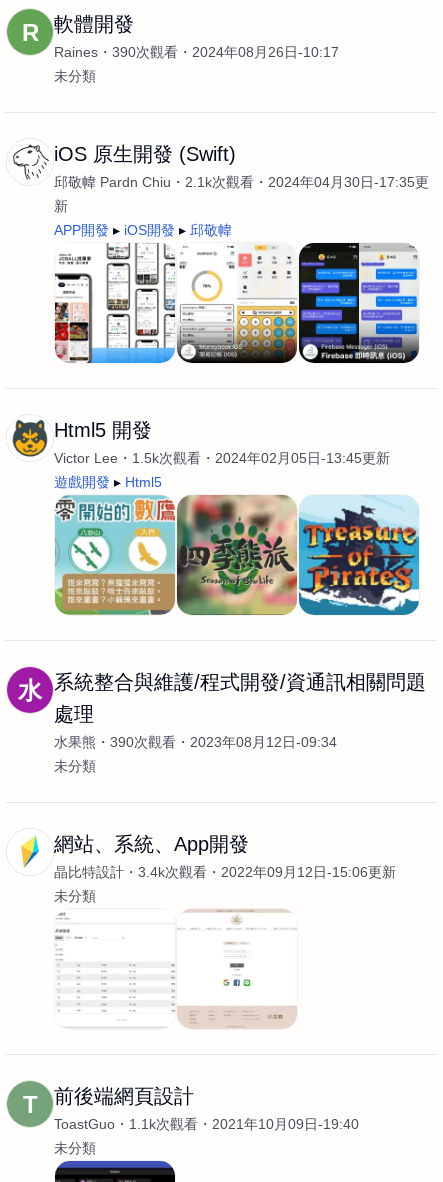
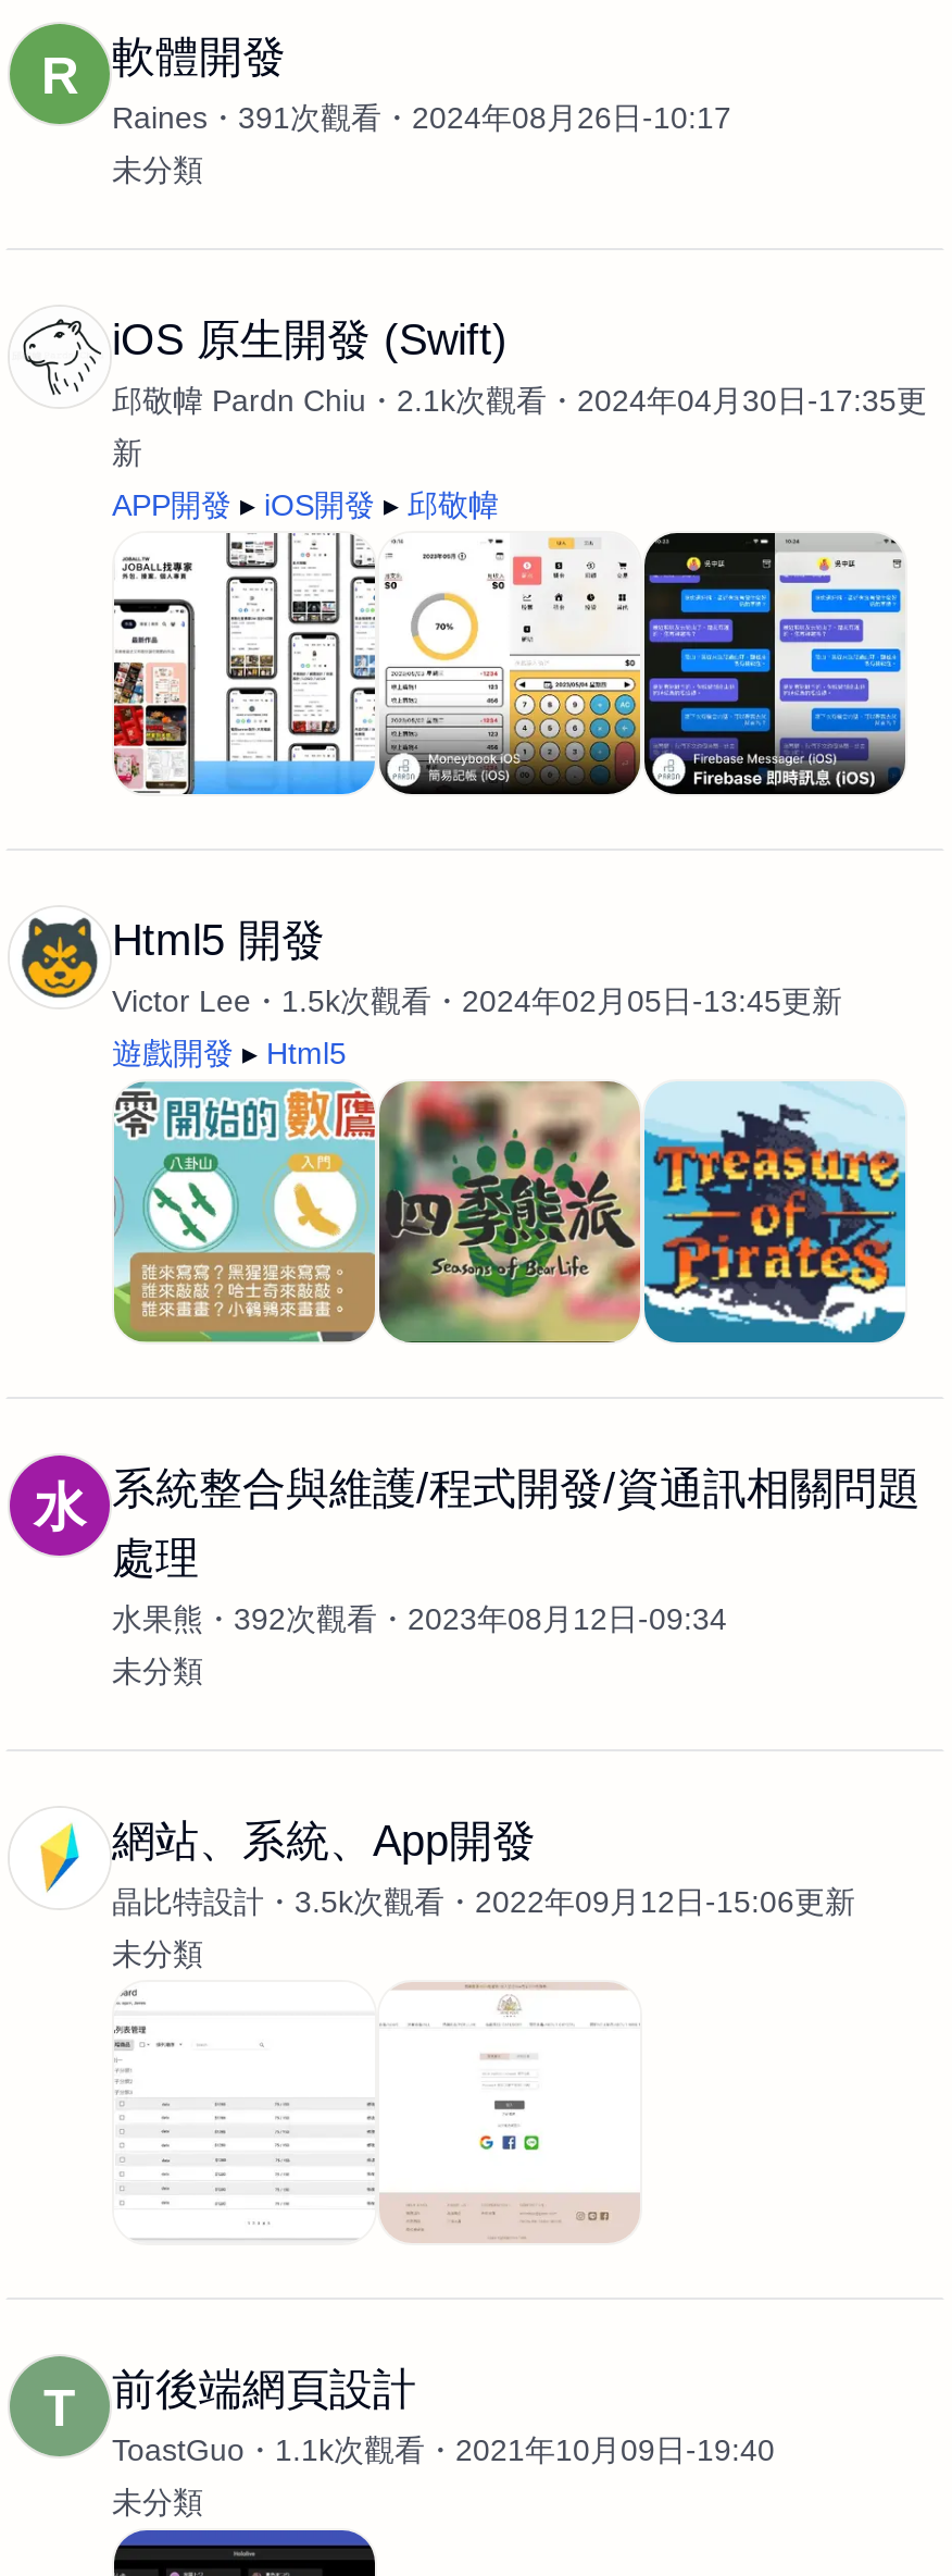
- Raines 390次觀看 2024年08月26日-10:17
+ Raines 391次觀看 2024年08月26日-10:17

- 水果熊 390次觀看 2023年08月12日-09:34
+ 水果熊 392次觀看 2023年08月12日-09:34

- 晶比特設計 3.4k次觀看 2022年09月12日-15:06更新
+ 晶比特設計 3.5k次觀看 2022年09月12日-15:06更新
